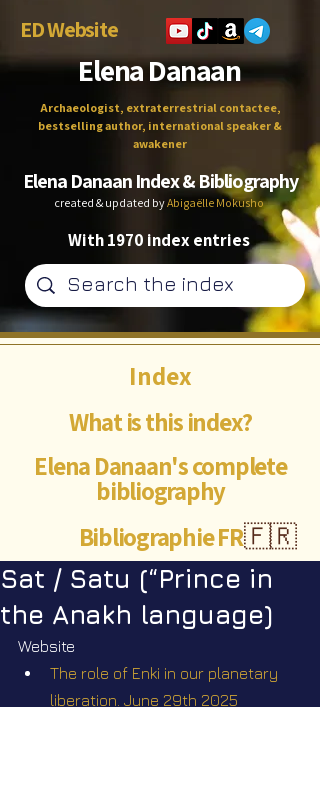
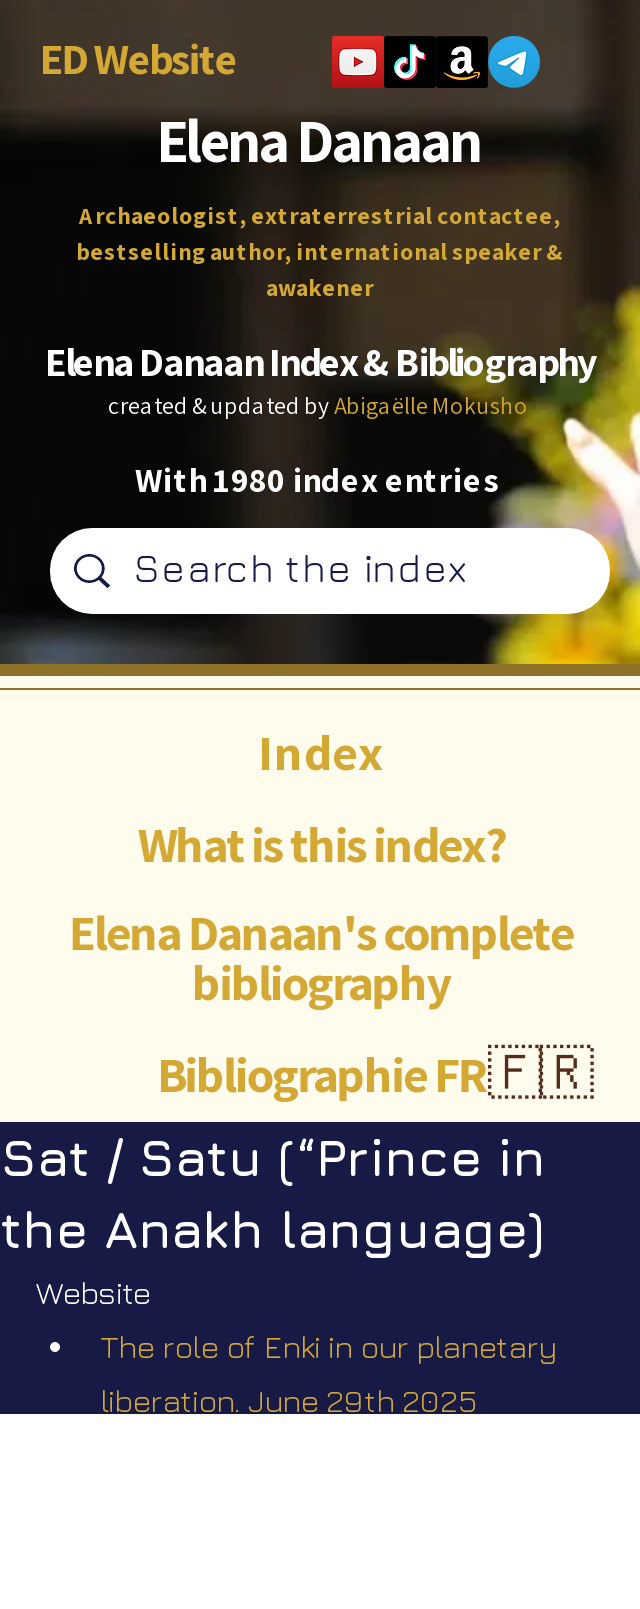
- With 1970 index entries
+ With 1980 index entries
